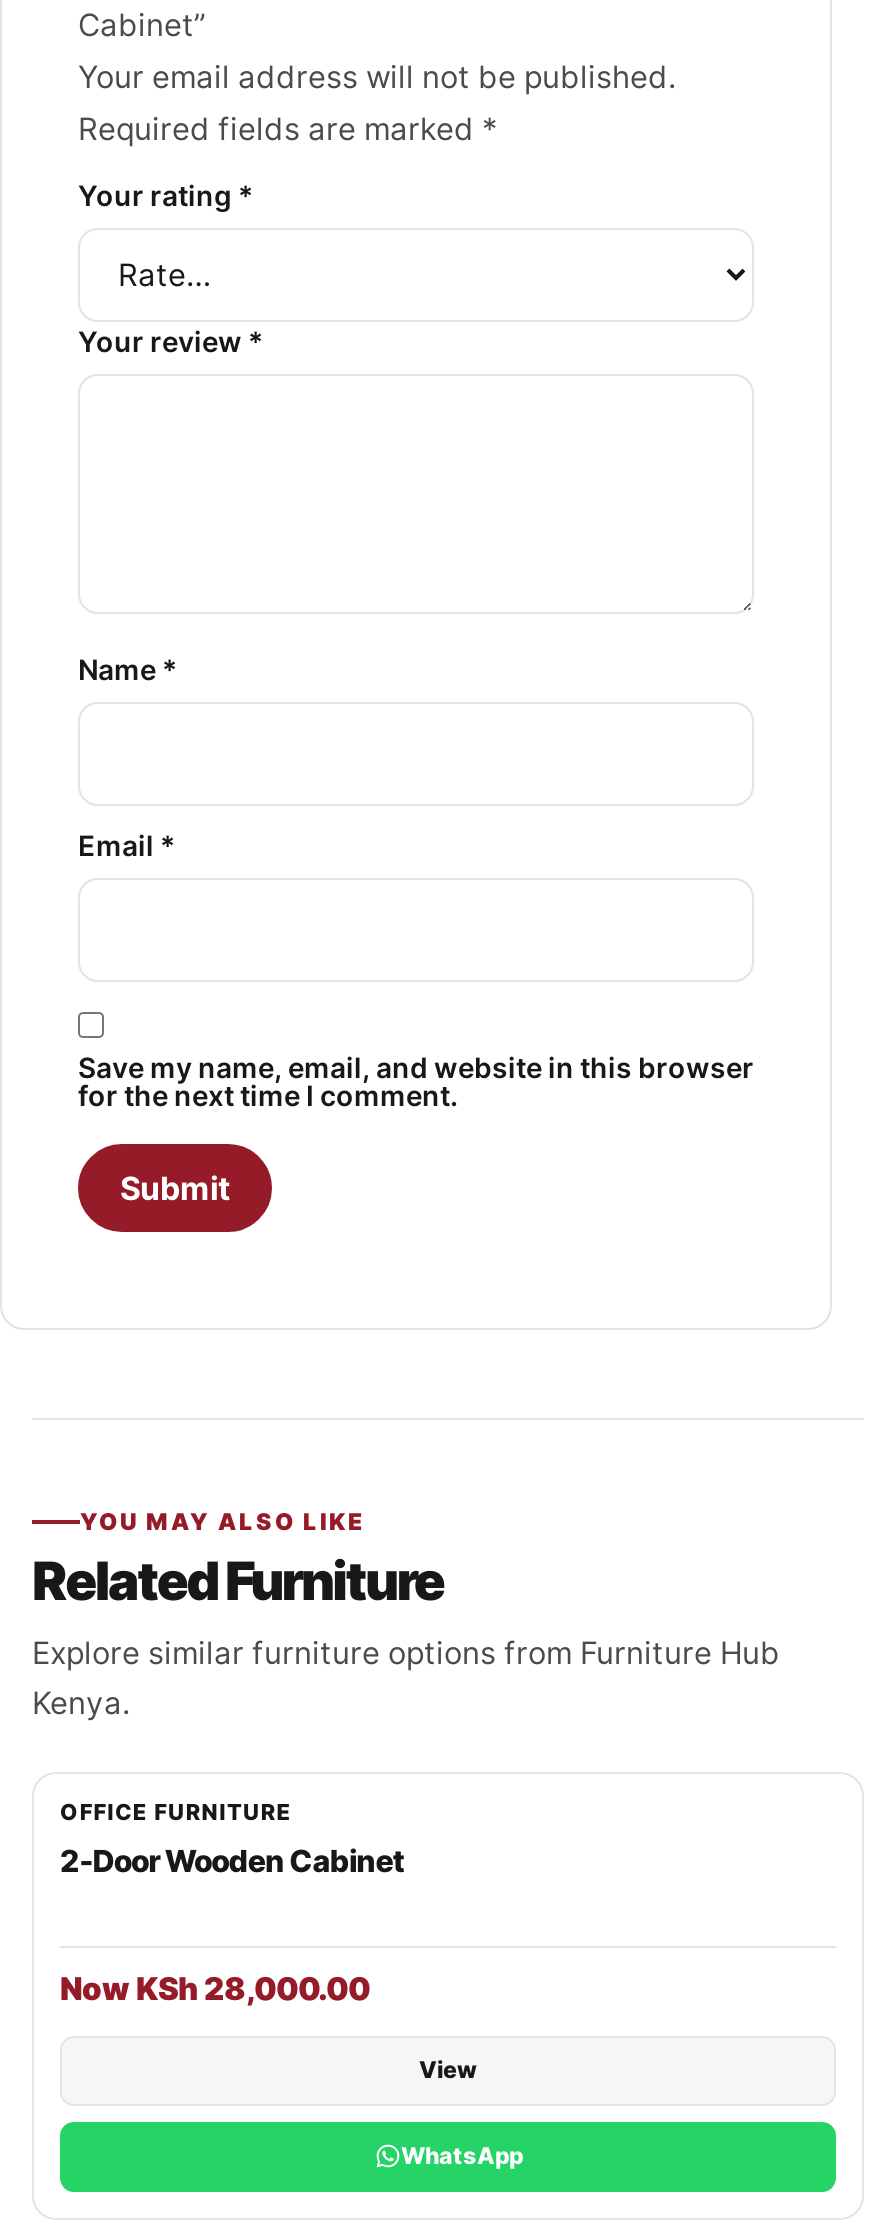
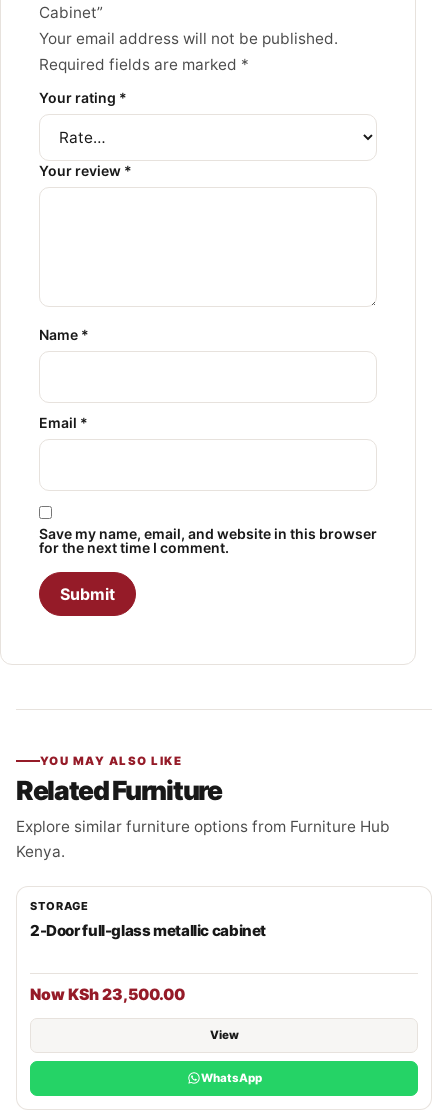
- OFFICE FURNITURE
- 2-Door Wooden Cabinet
+ STORAGE
+ 2-Door full-glass metallic cabinet

- Now KSh 28,000.00
+ Now KSh 23,500.00
